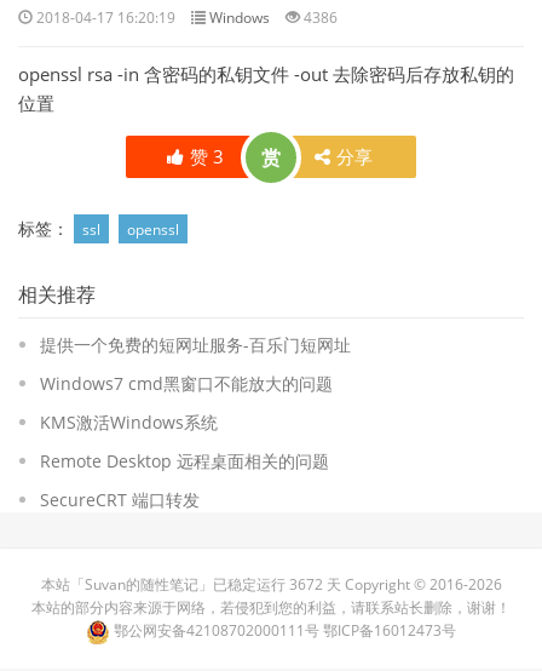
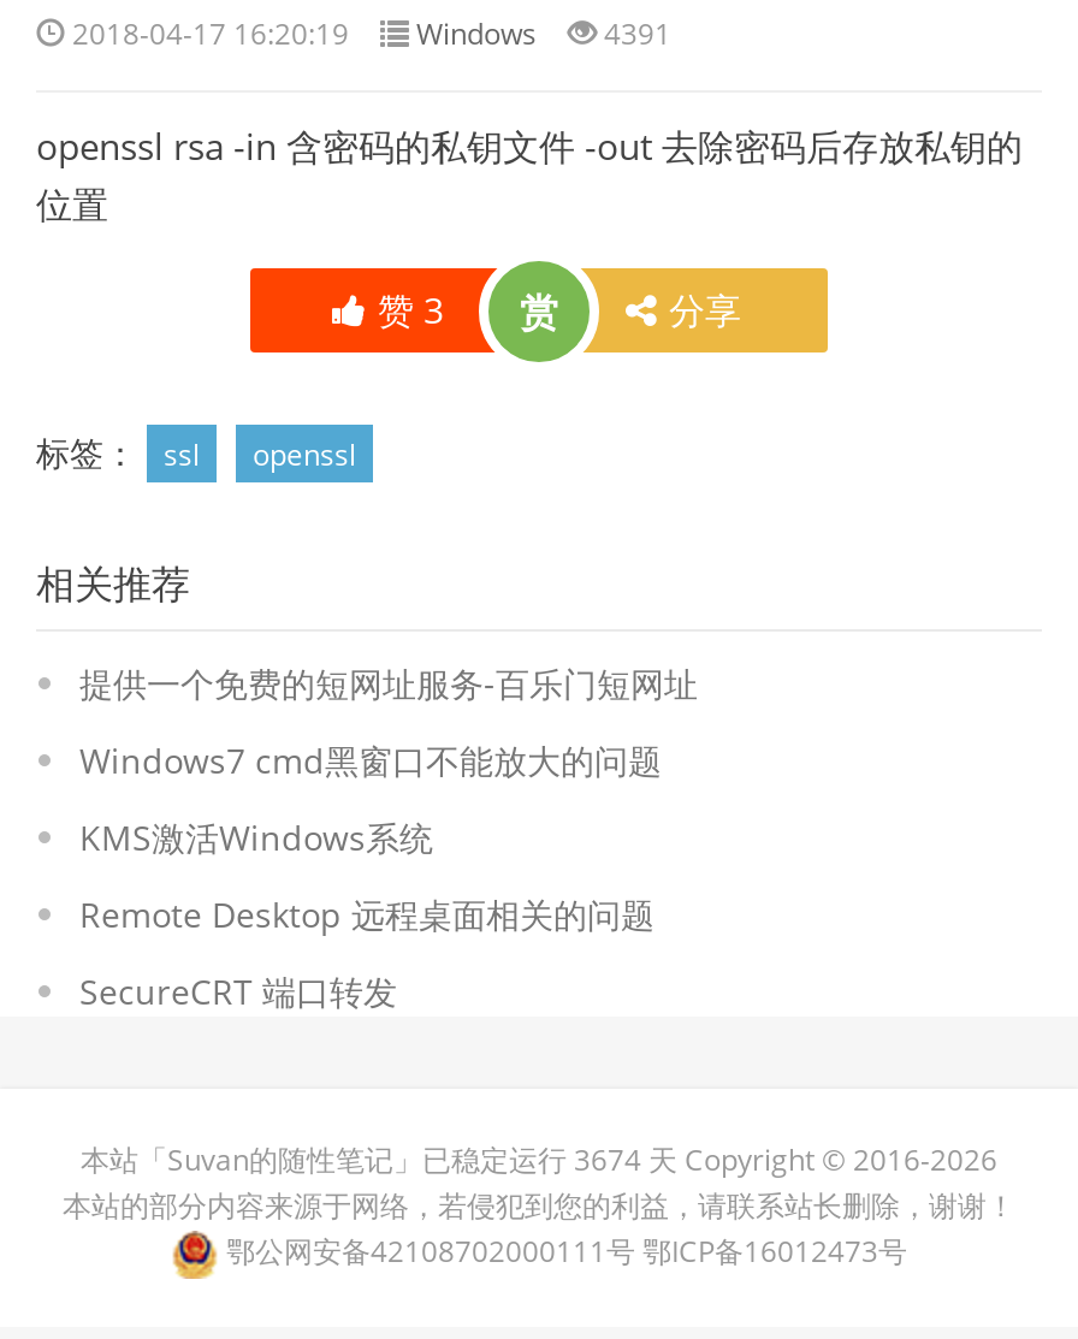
- 2018-04-17 16:20:19 Windows 4386
+ 2018-04-17 16:20:19 Windows 4391

- 本站「Suvan的随性笔记」已稳定运行3672 天 Copyright © 2016-2026
+ 本站「Suvan的随性笔记」已稳定运行3674 天 Copyright © 2016-2026
